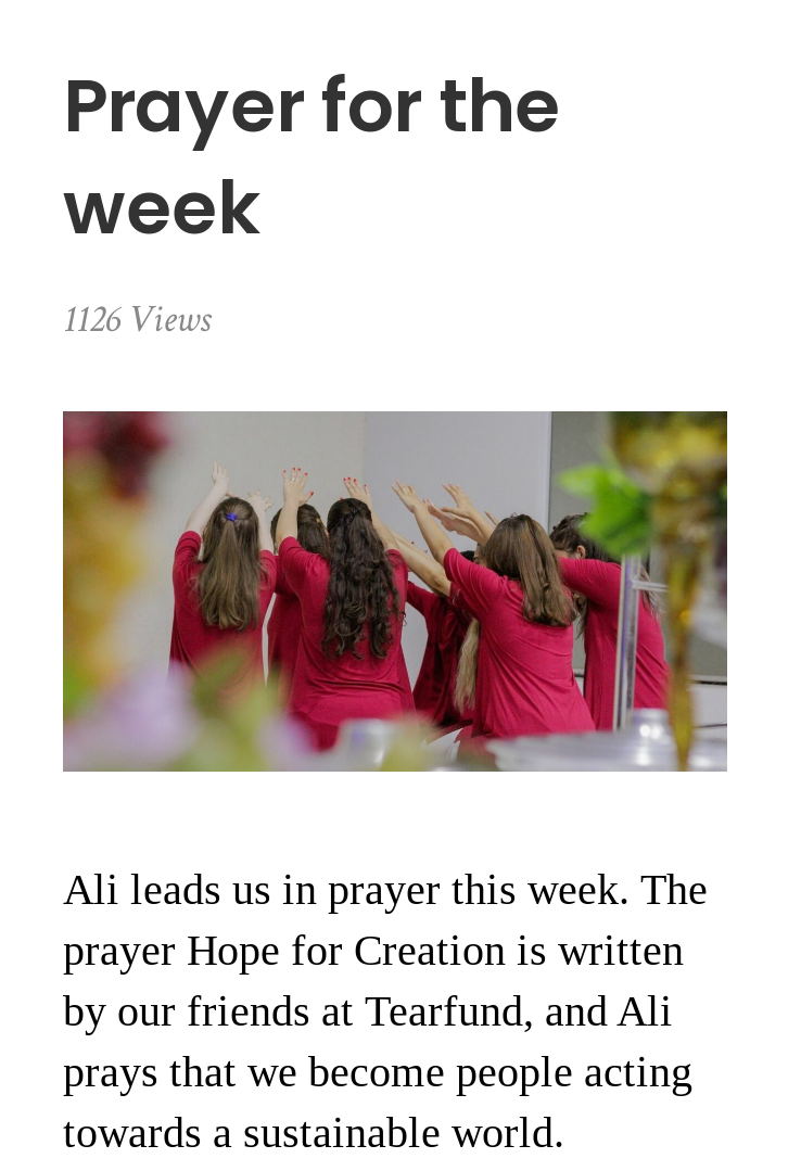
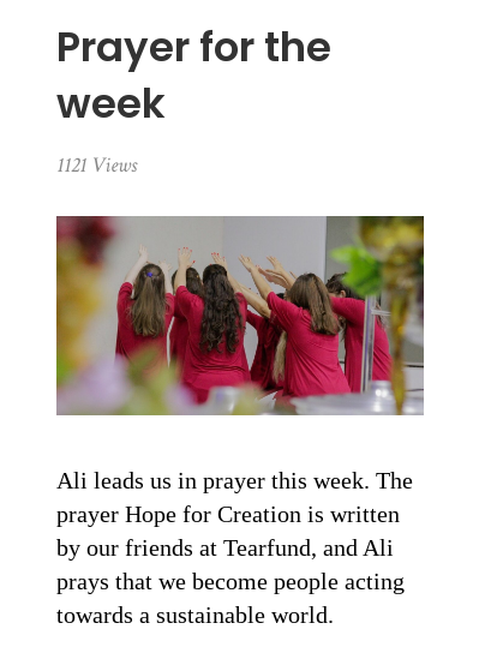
- 1126 Views
+ 1121 Views
